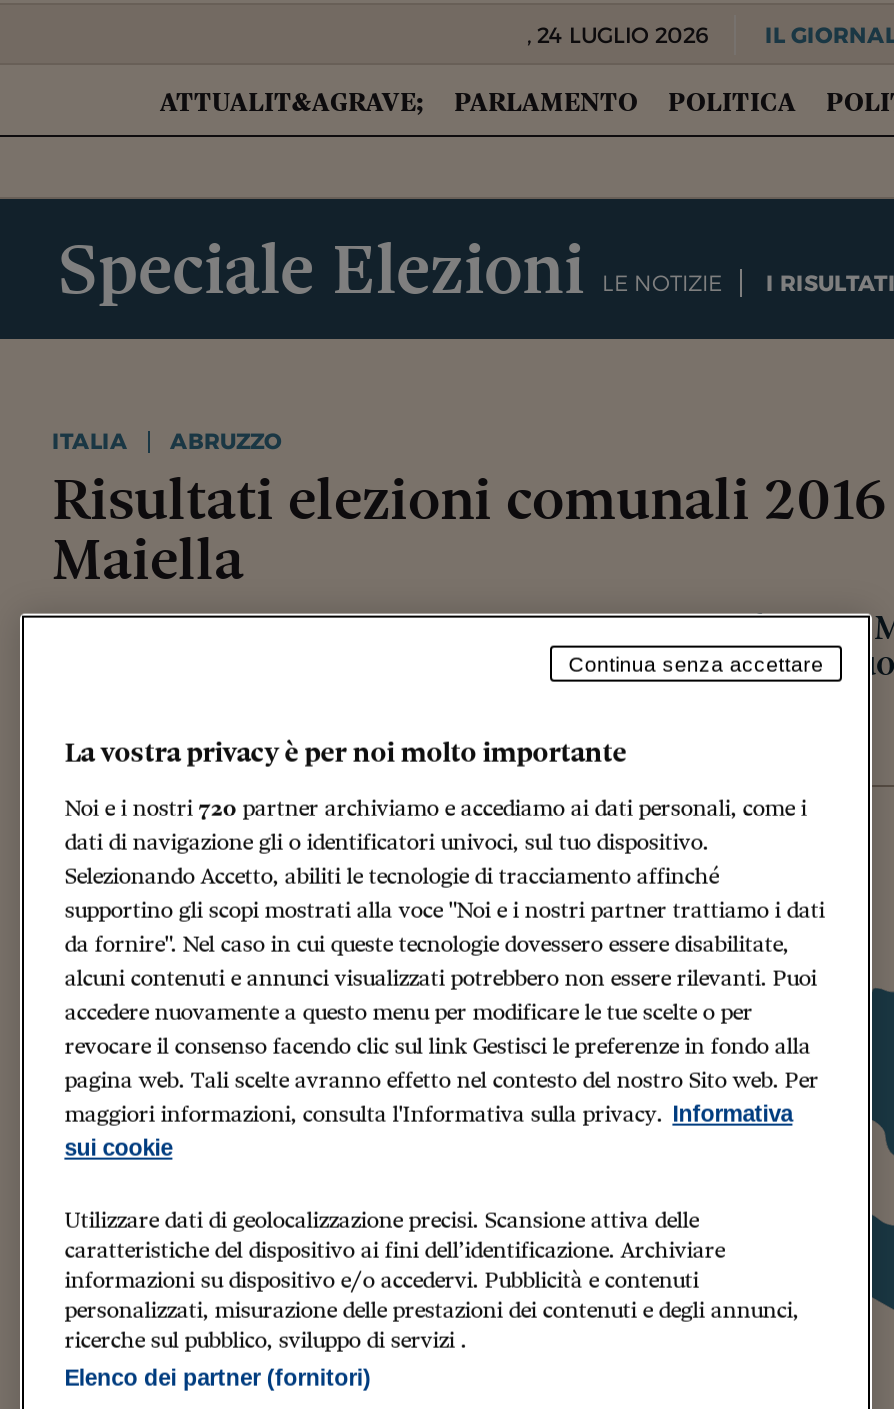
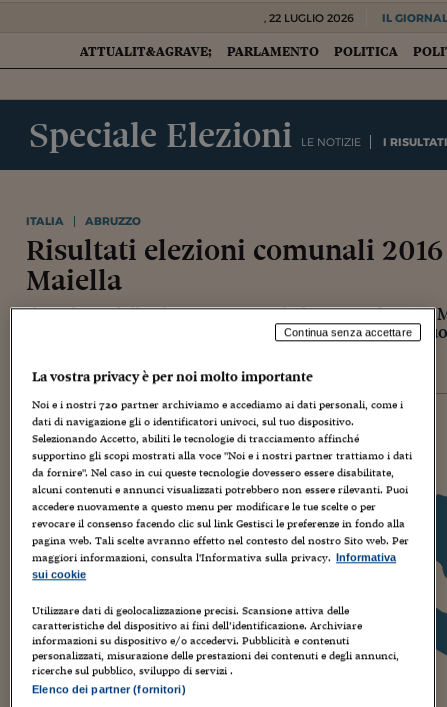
- , 24 LUGLIO 2026
+ , 22 LUGLIO 2026
